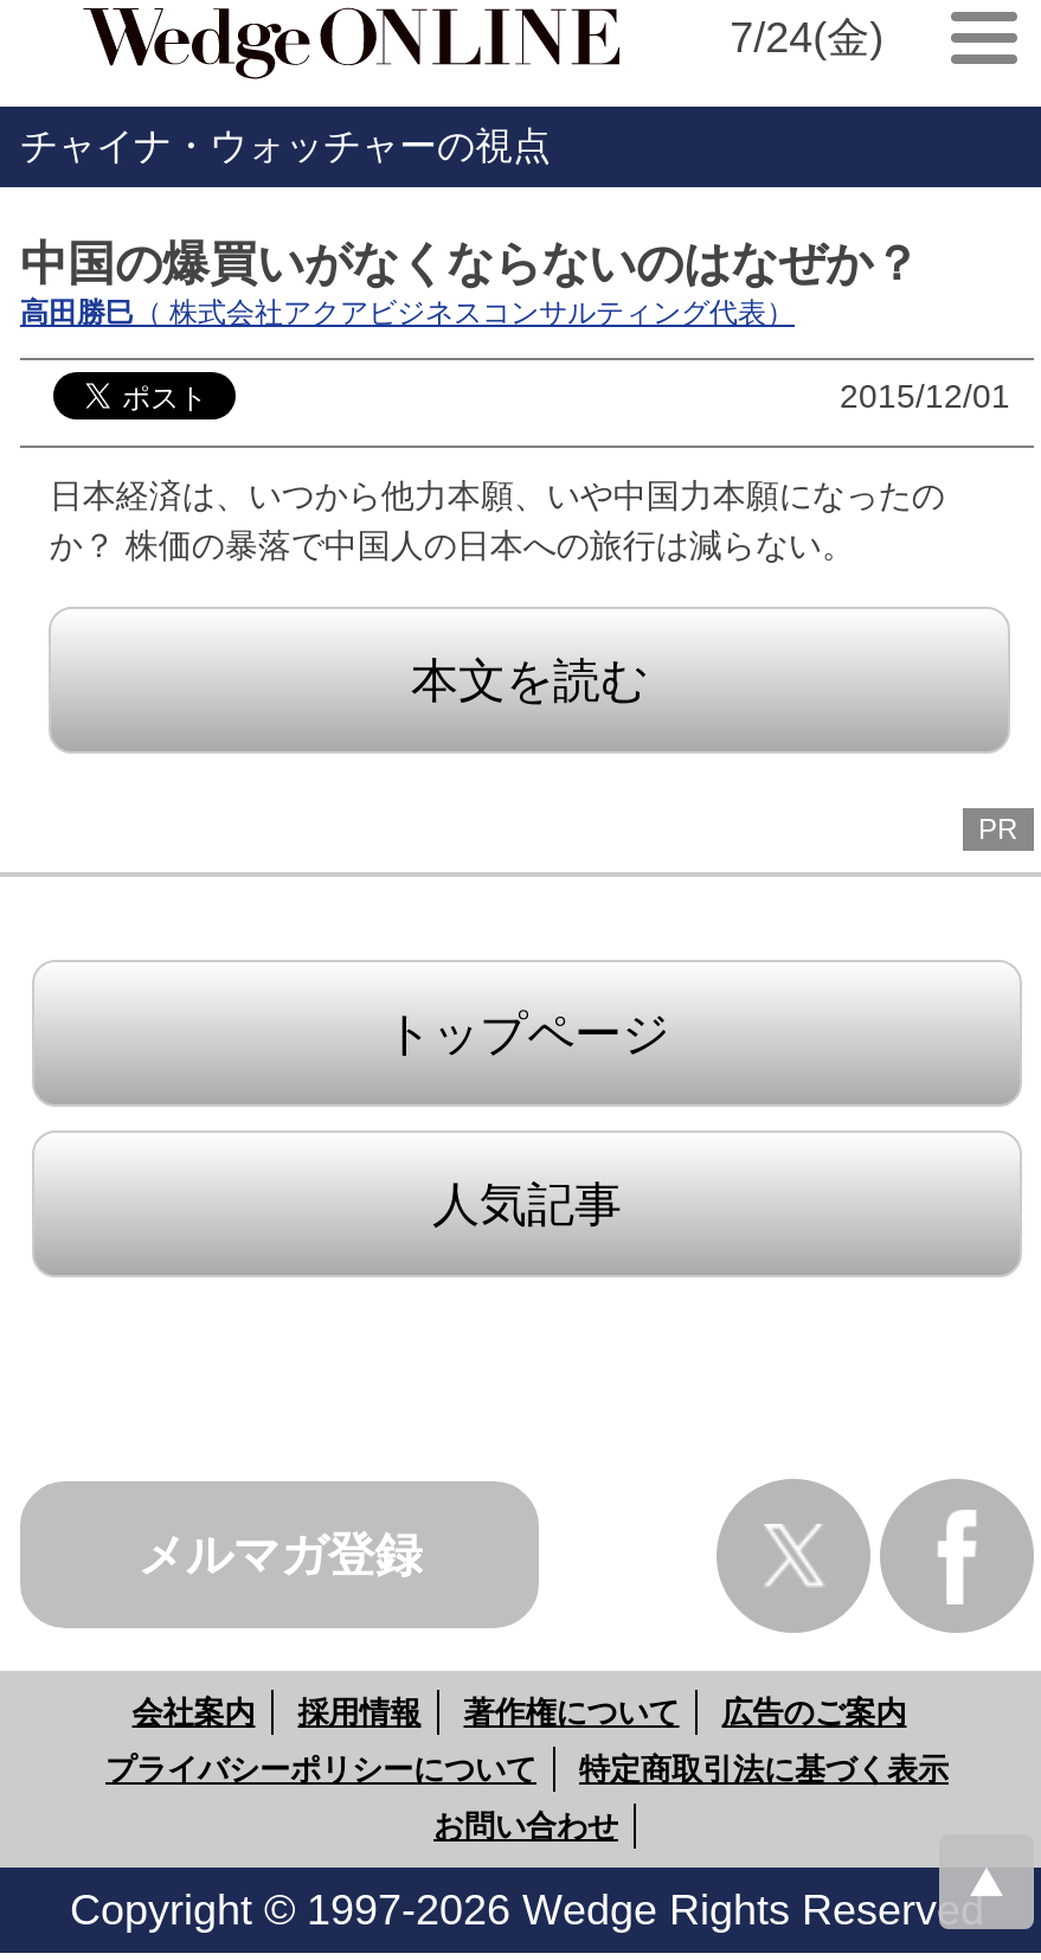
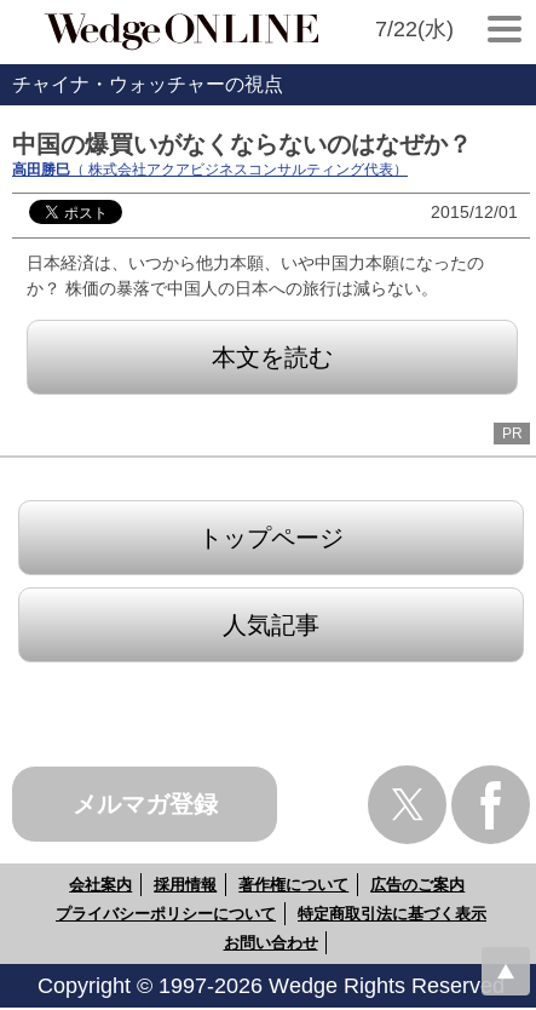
- 7/24(金)
+ 7/22(水)
